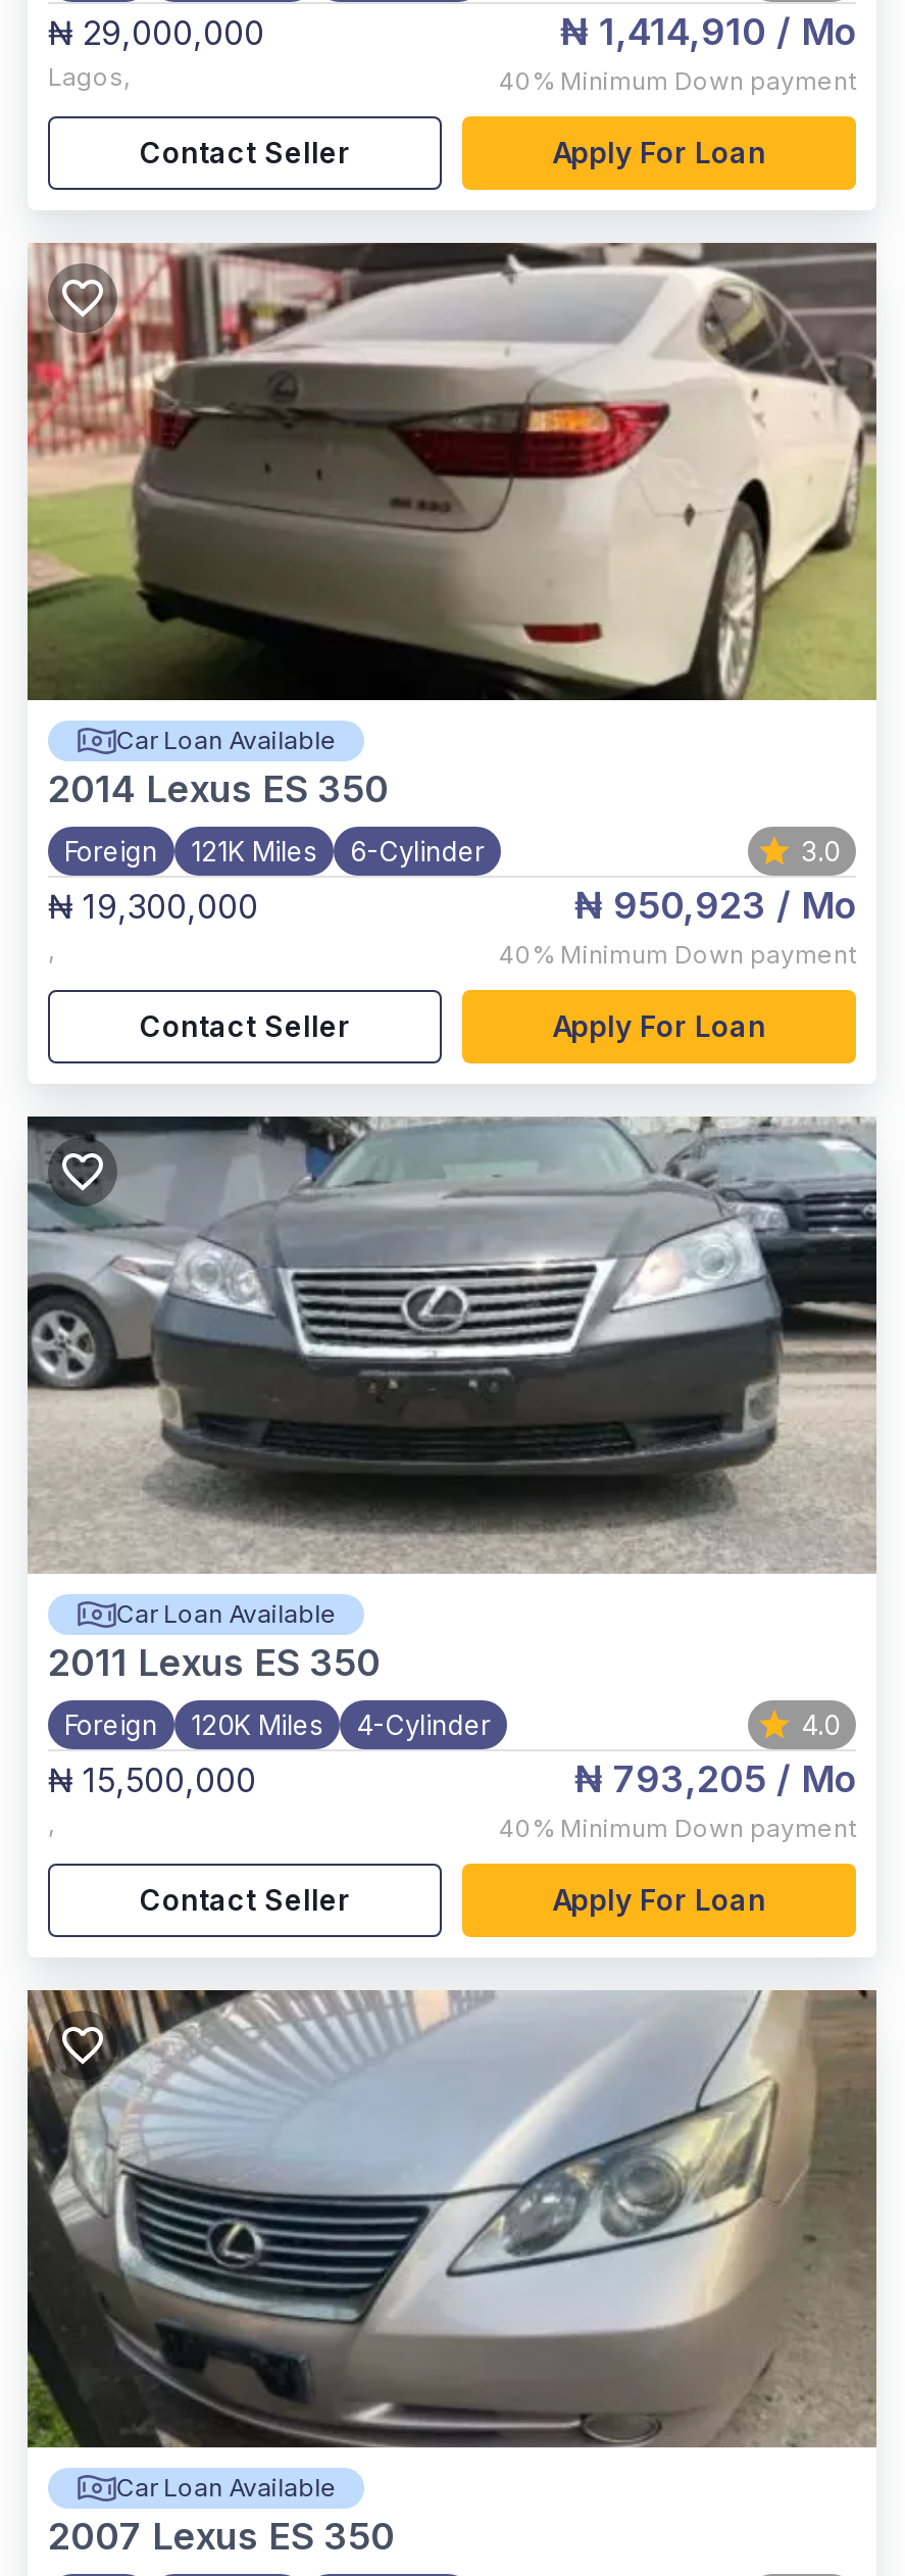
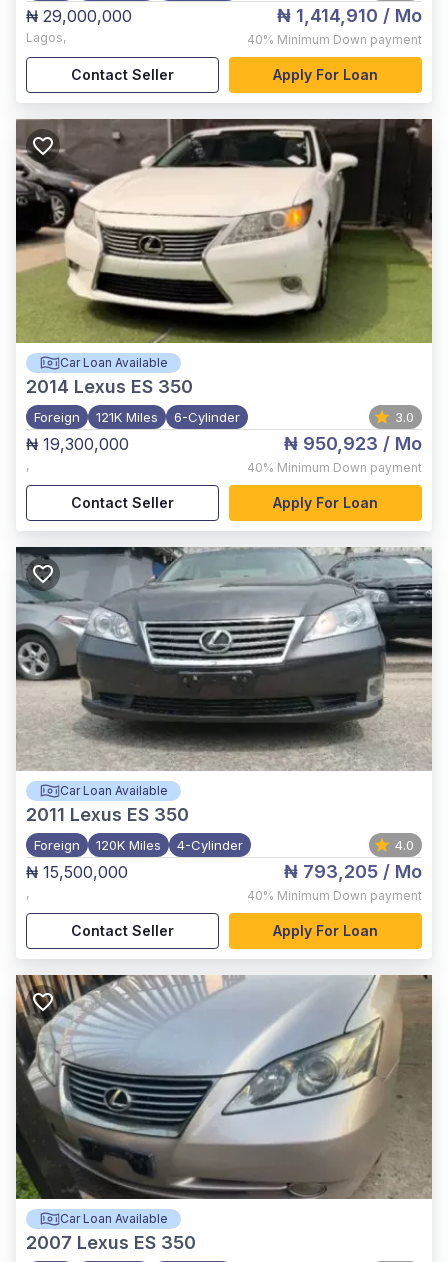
- [image]
+ [image]
